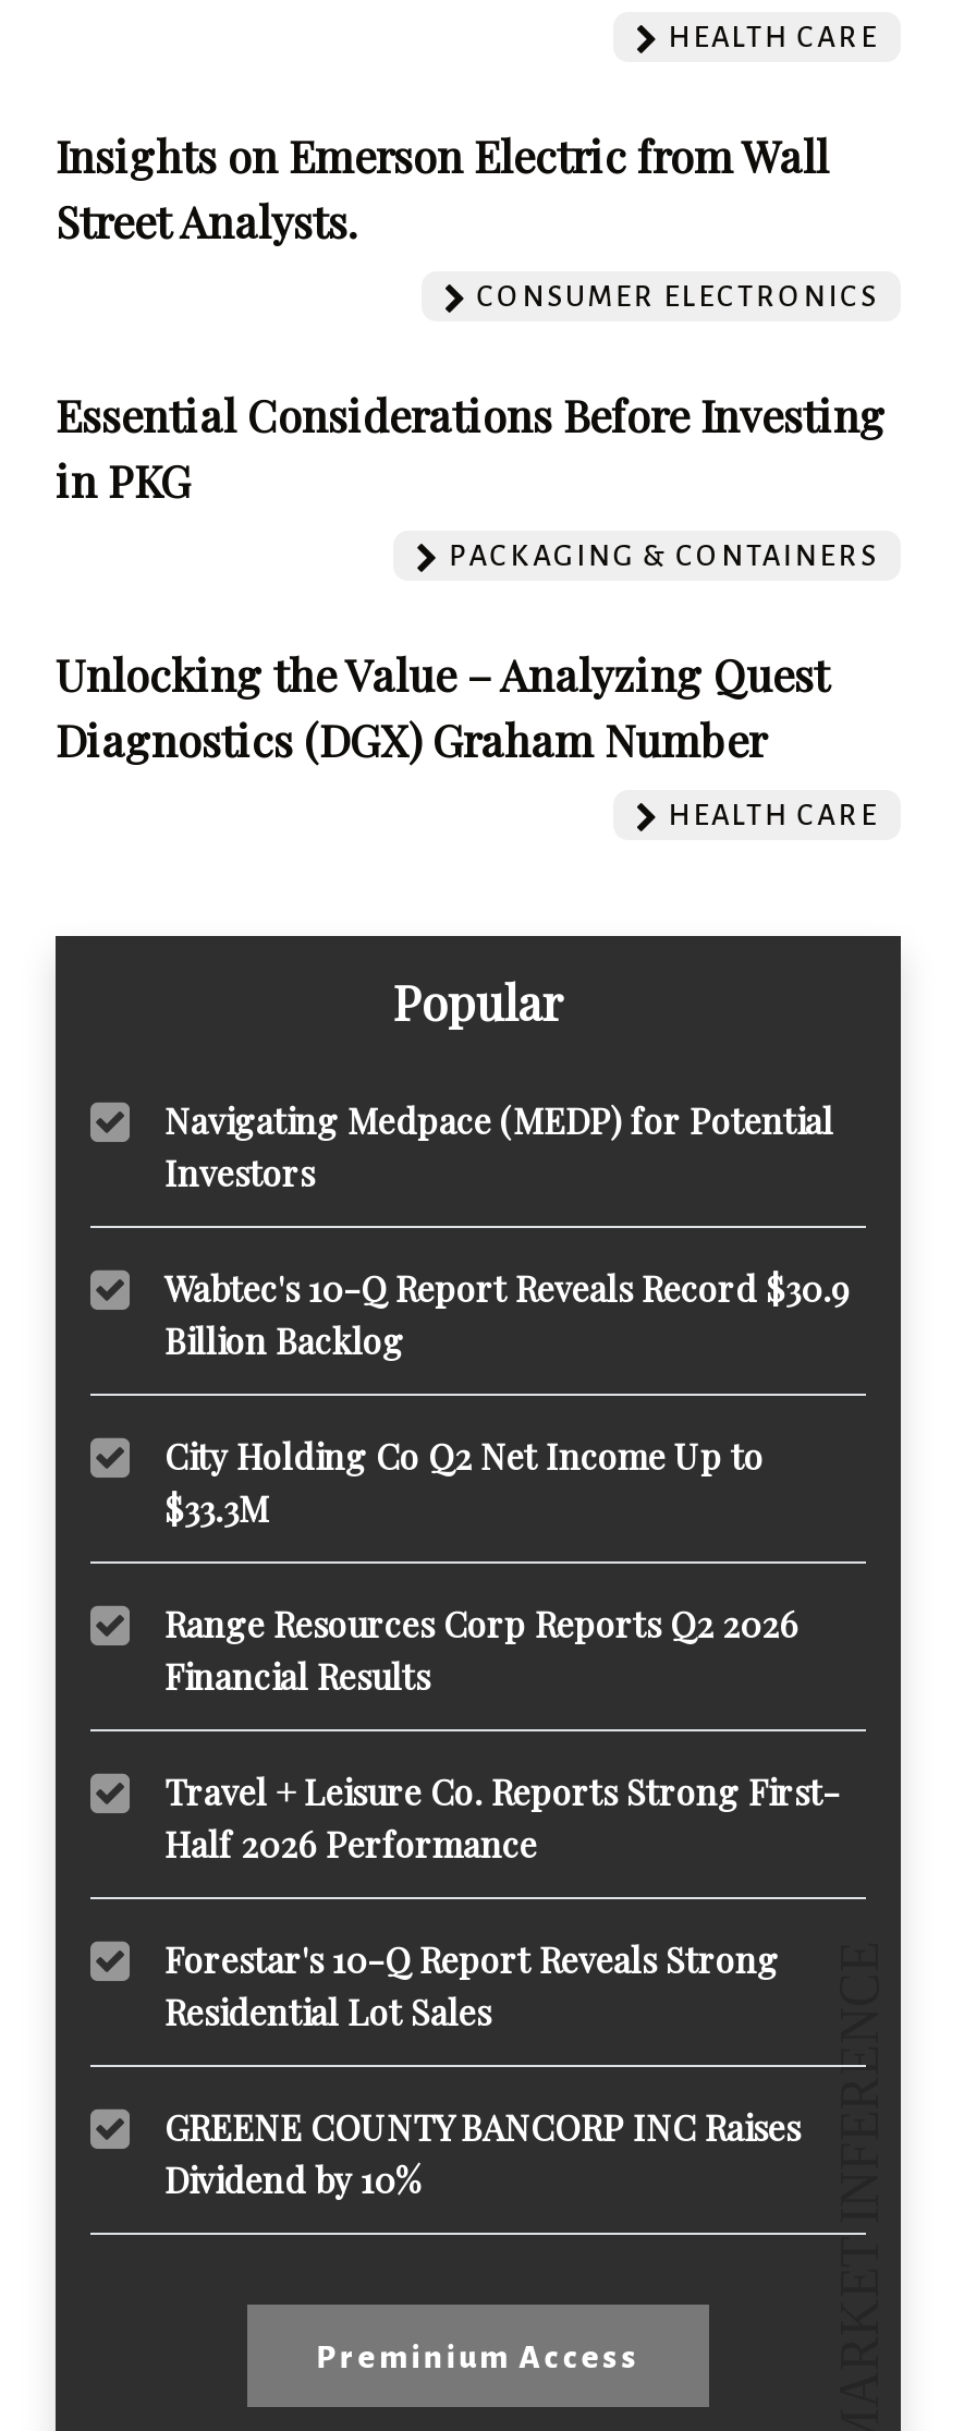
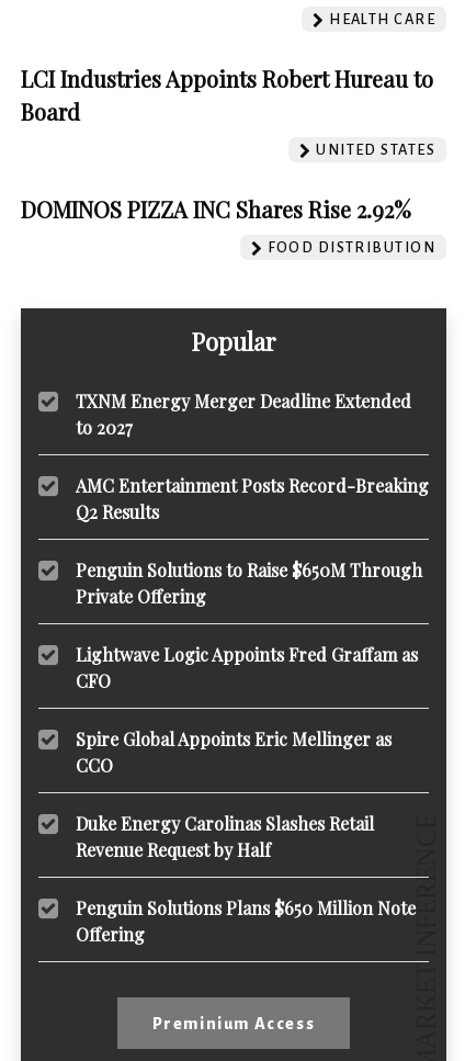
- Insights on Emerson Electric from Wall
- Street Analysts.
- CONSUMER ELECTRONICS
- Essential Considerations Before Investing
- in PKG
- PACKAGING & CONTAINERS
- Unlocking the Value – Analyzing Quest
- Diagnostics (DGX) Graham Number
- HEALTH CARE
+ LCI Industries Appoints Robert Hureau to
+ Board
+ UNITED STATES
+ DOMINOS PIZZA INC Shares Rise 2.92%
+ FOOD DISTRIBUTION

- Navigating Medpace (MEDP) for Potential
- Investors
+ TXNM Energy Merger Deadline Extended
+ to 2027

- Wabtec's 10-Q Report Reveals Record $30.9
- Billion Backlog
+ AMC Entertainment Posts Record-Breaking
+ Q2 Results

- City Holding Co Q2 Net Income Up to
- $33.3M
+ Penguin Solutions to Raise $650M Through
+ Private Offering

- Range Resources Corp Reports Q2 2026
- Financial Results
+ Lightwave Logic Appoints Fred Graffam as
+ CFO

- Travel + Leisure Co. Reports Strong First-
- Half 2026 Performance
+ Spire Global Appoints Eric Mellinger as
+ CCO

- Forestar's 10-Q Report Reveals Strong
- Residential Lot Sales
+ Duke Energy Carolinas Slashes Retail
+ Revenue Request by Half

- GREENE COUNTY BANCORP INC Raises
- Dividend by 10%
+ Penguin Solutions Plans $650 Million Note
+ Offering
